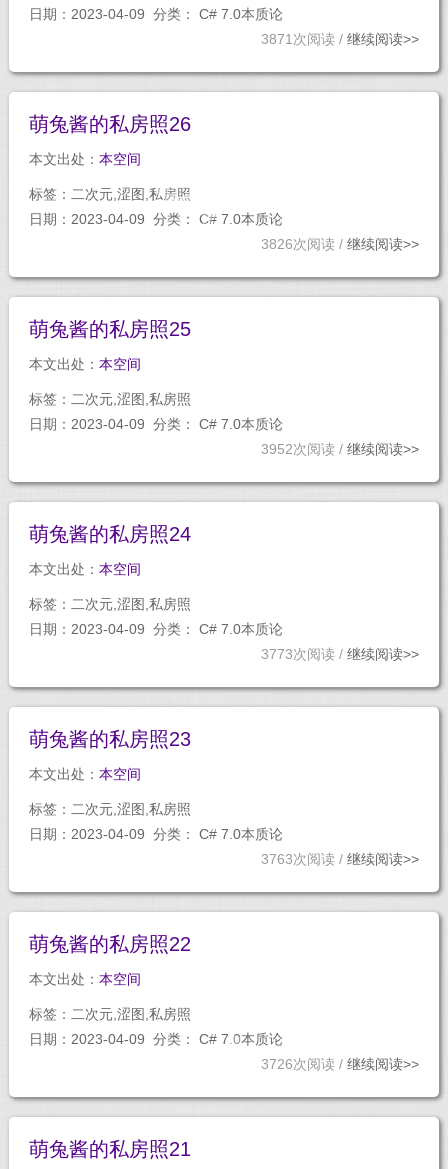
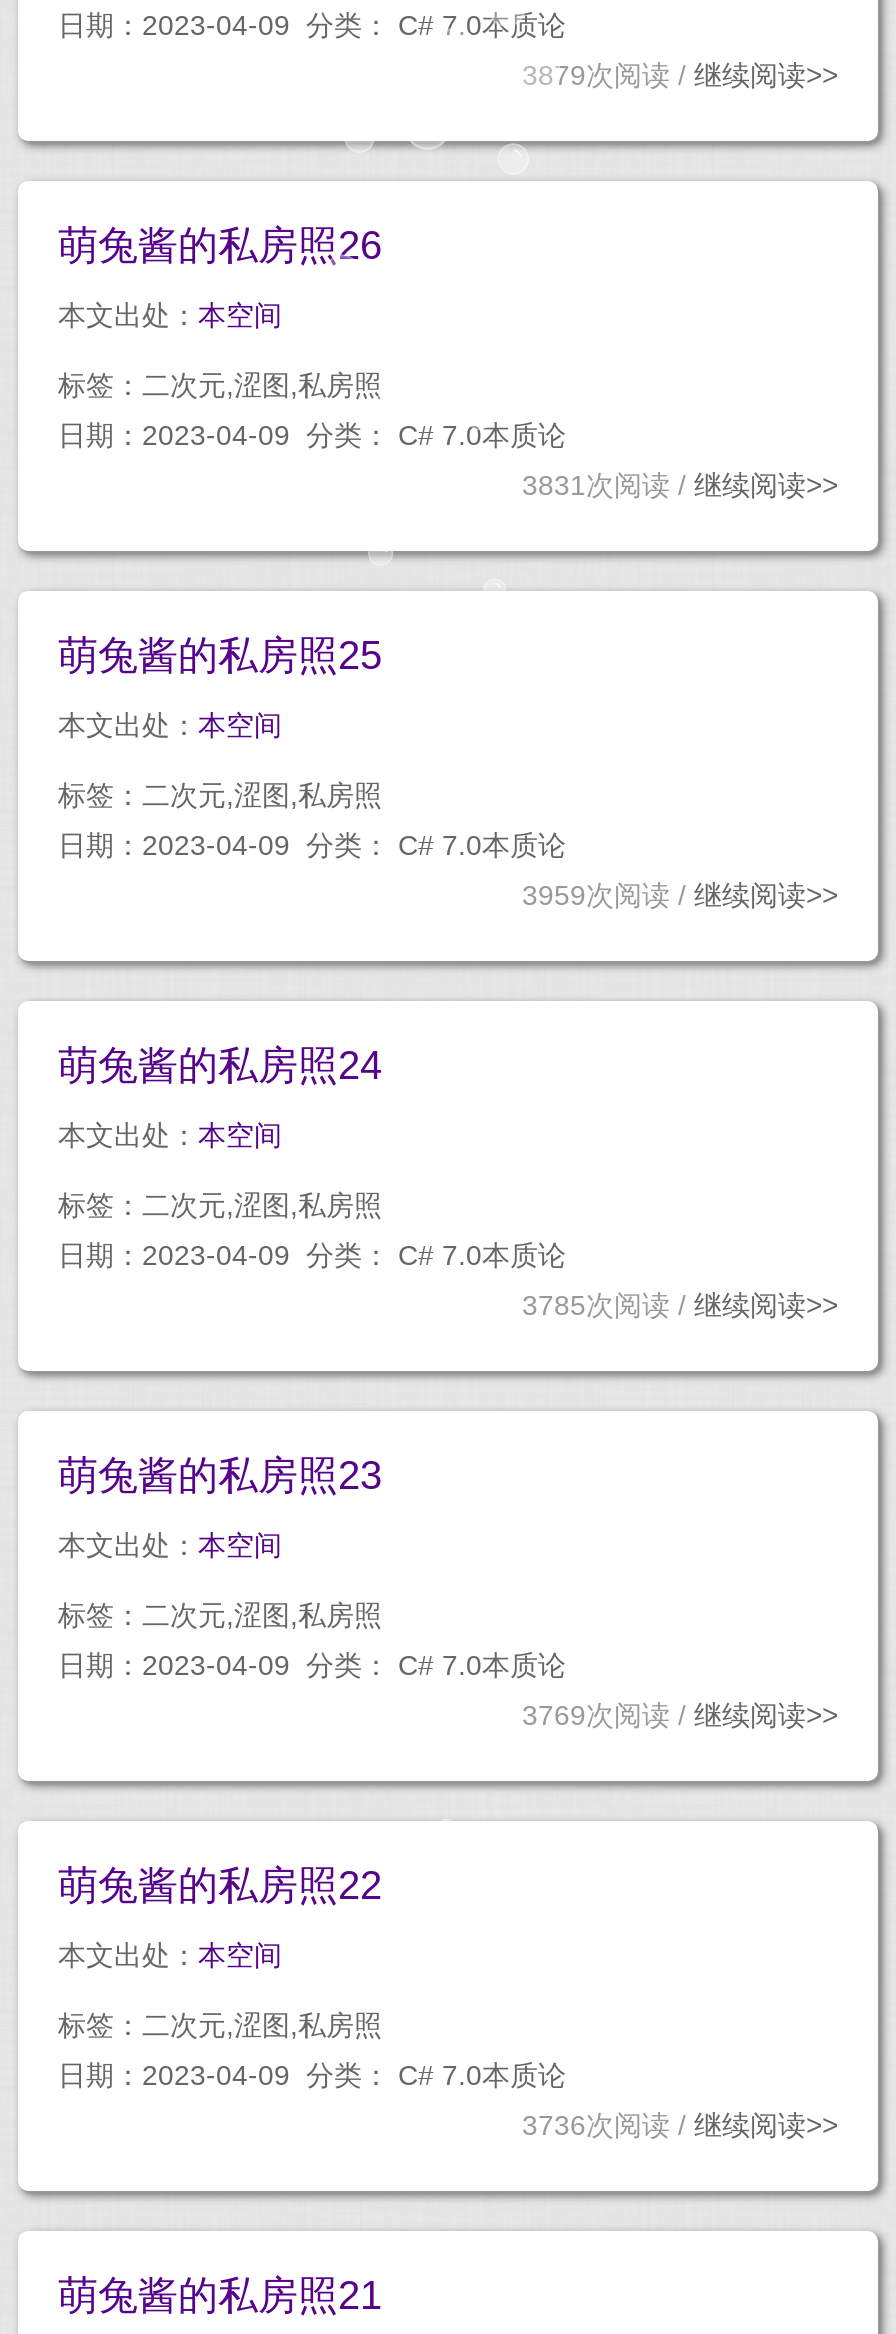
- 3871次阅读 / 继续阅读>>
+ 3879次阅读 / 继续阅读>>

- 3826次阅读 / 继续阅读>>
+ 3831次阅读 / 继续阅读>>

- 3952次阅读 / 继续阅读>>
+ 3959次阅读 / 继续阅读>>

- 3773次阅读 / 继续阅读>>
+ 3785次阅读 / 继续阅读>>

- 3763次阅读 / 继续阅读>>
+ 3769次阅读 / 继续阅读>>

- 3726次阅读 / 继续阅读>>
+ 3736次阅读 / 继续阅读>>
